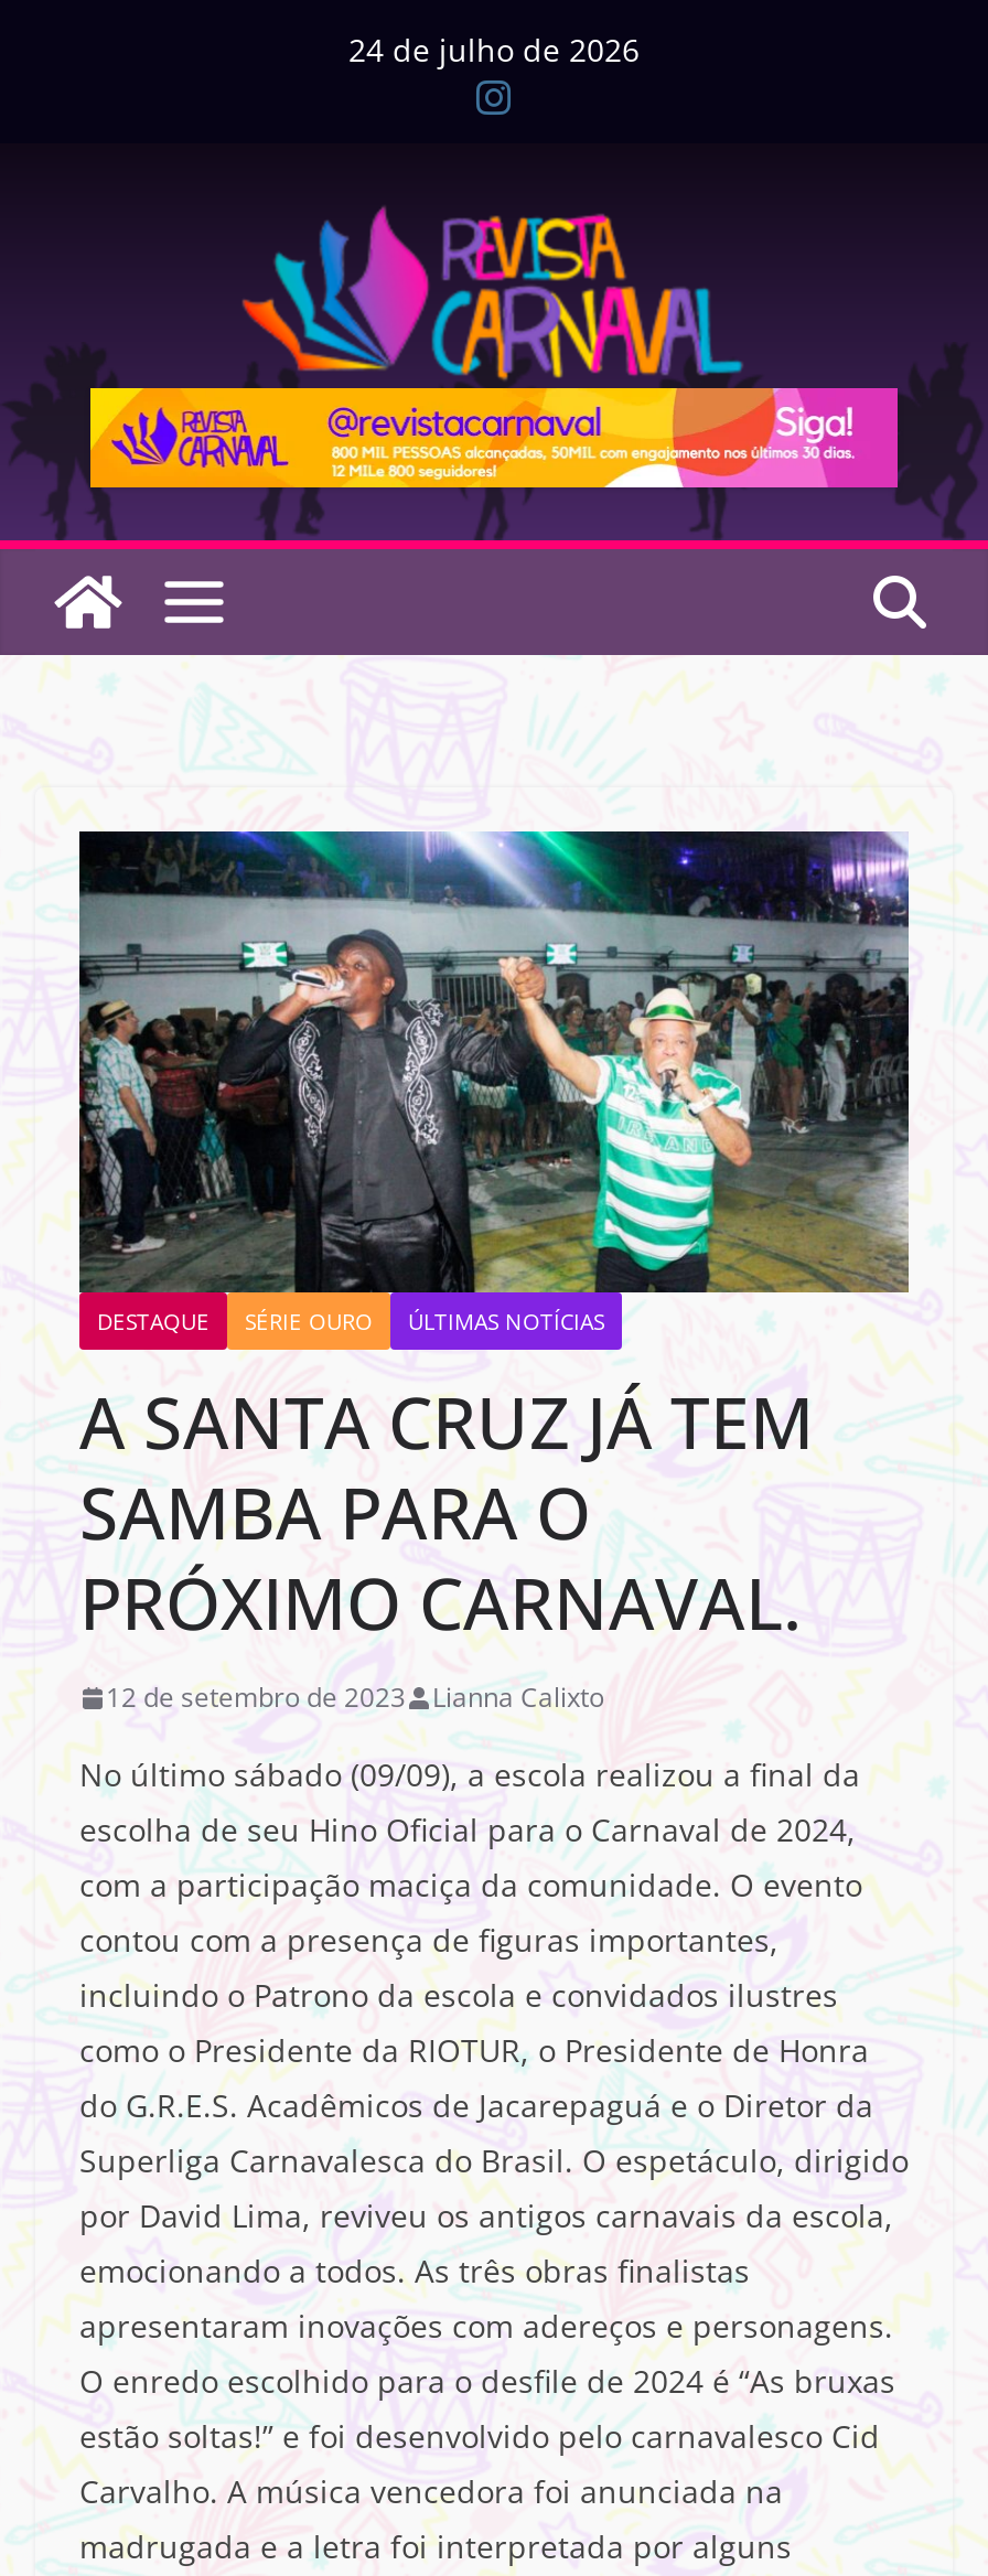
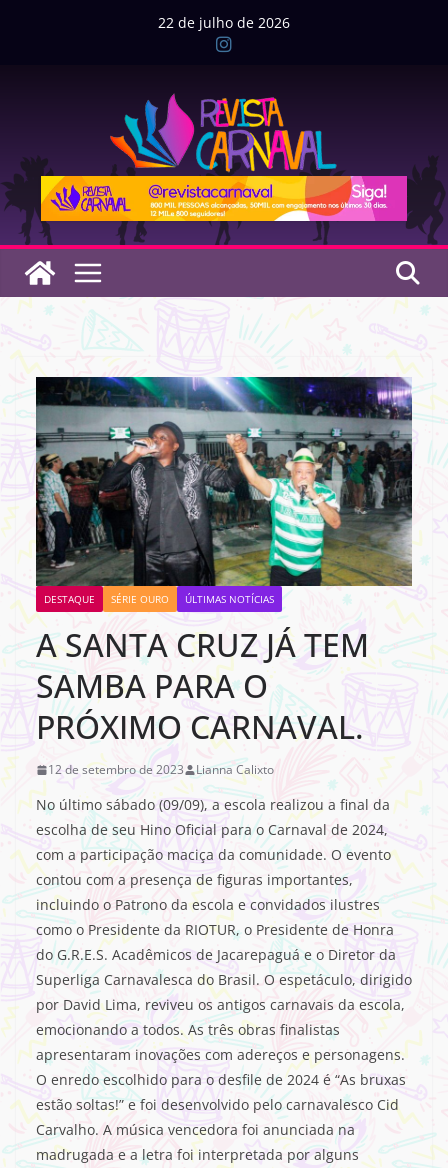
- 24 de julho de 2026
+ 22 de julho de 2026
